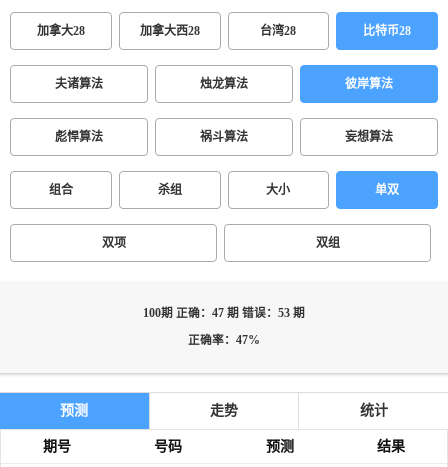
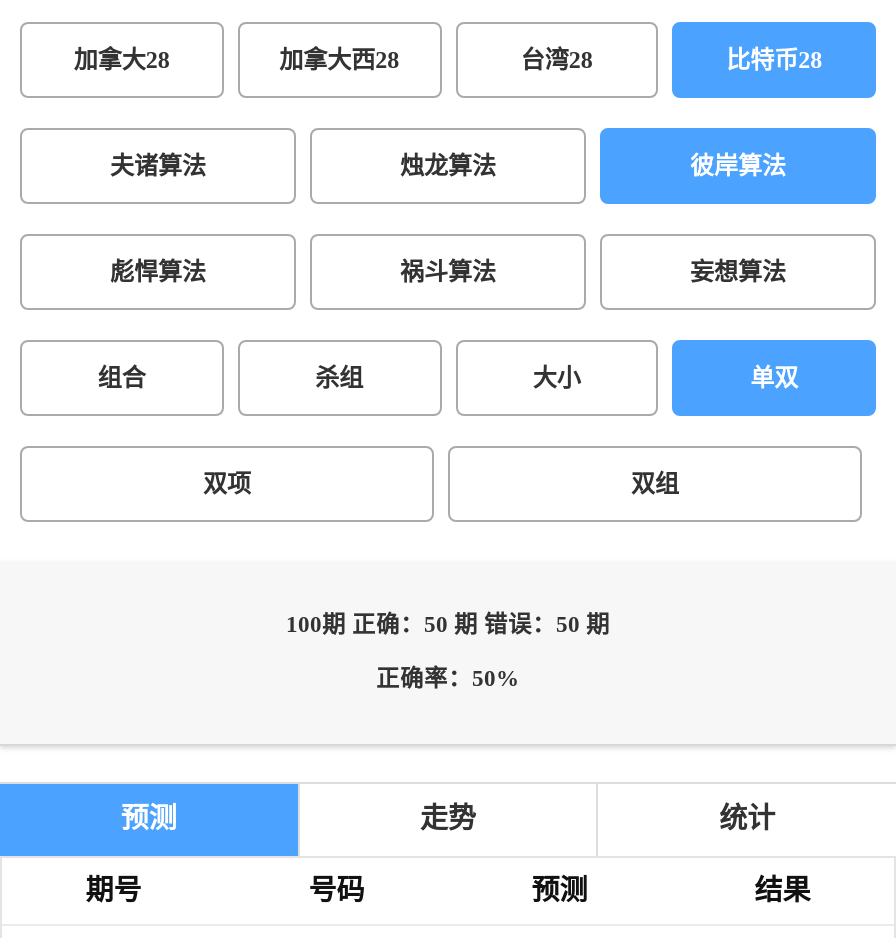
- 100期 正确：47 期 错误：53 期
+ 100期 正确：50 期 错误：50 期

- 正确率：47%
+ 正确率：50%
